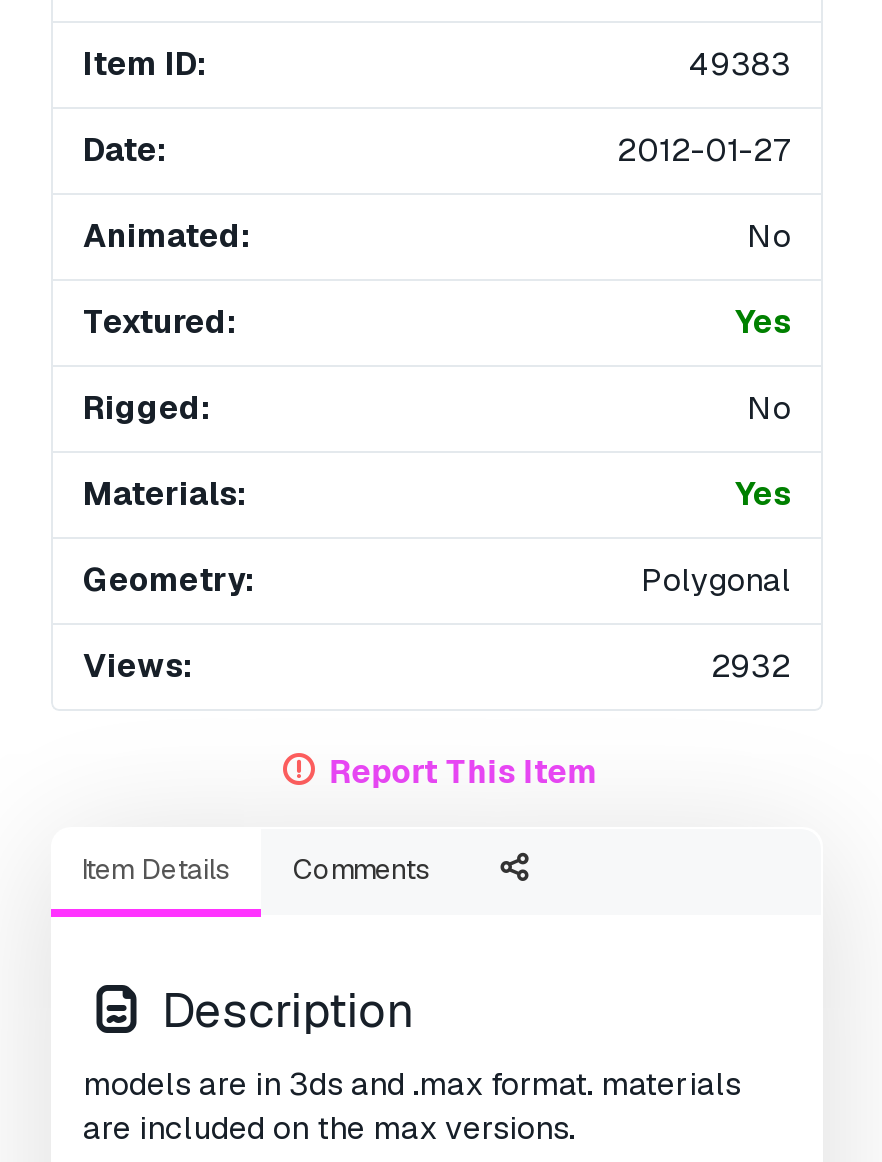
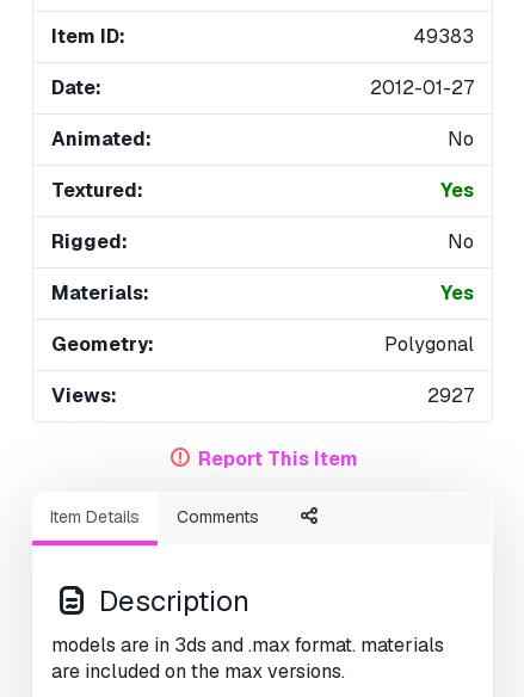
- 2932
+ 2927
